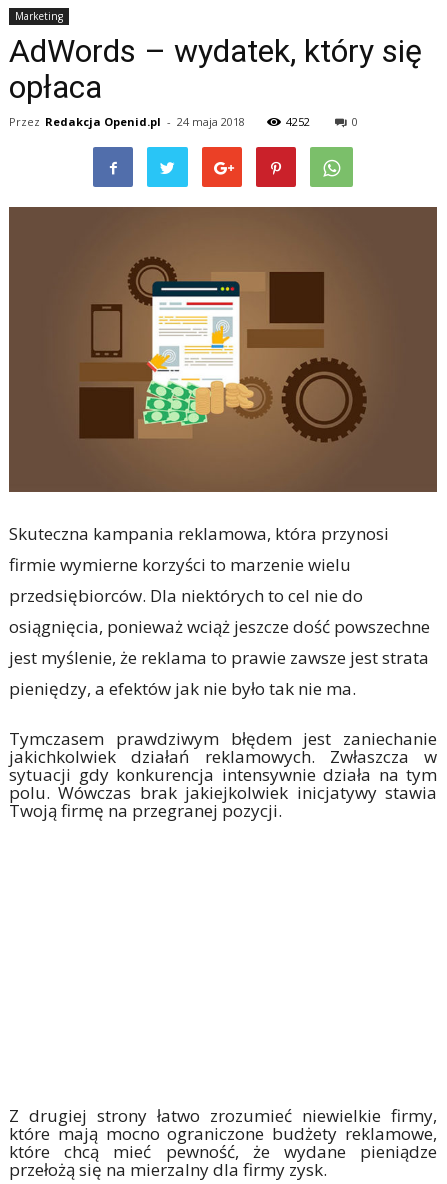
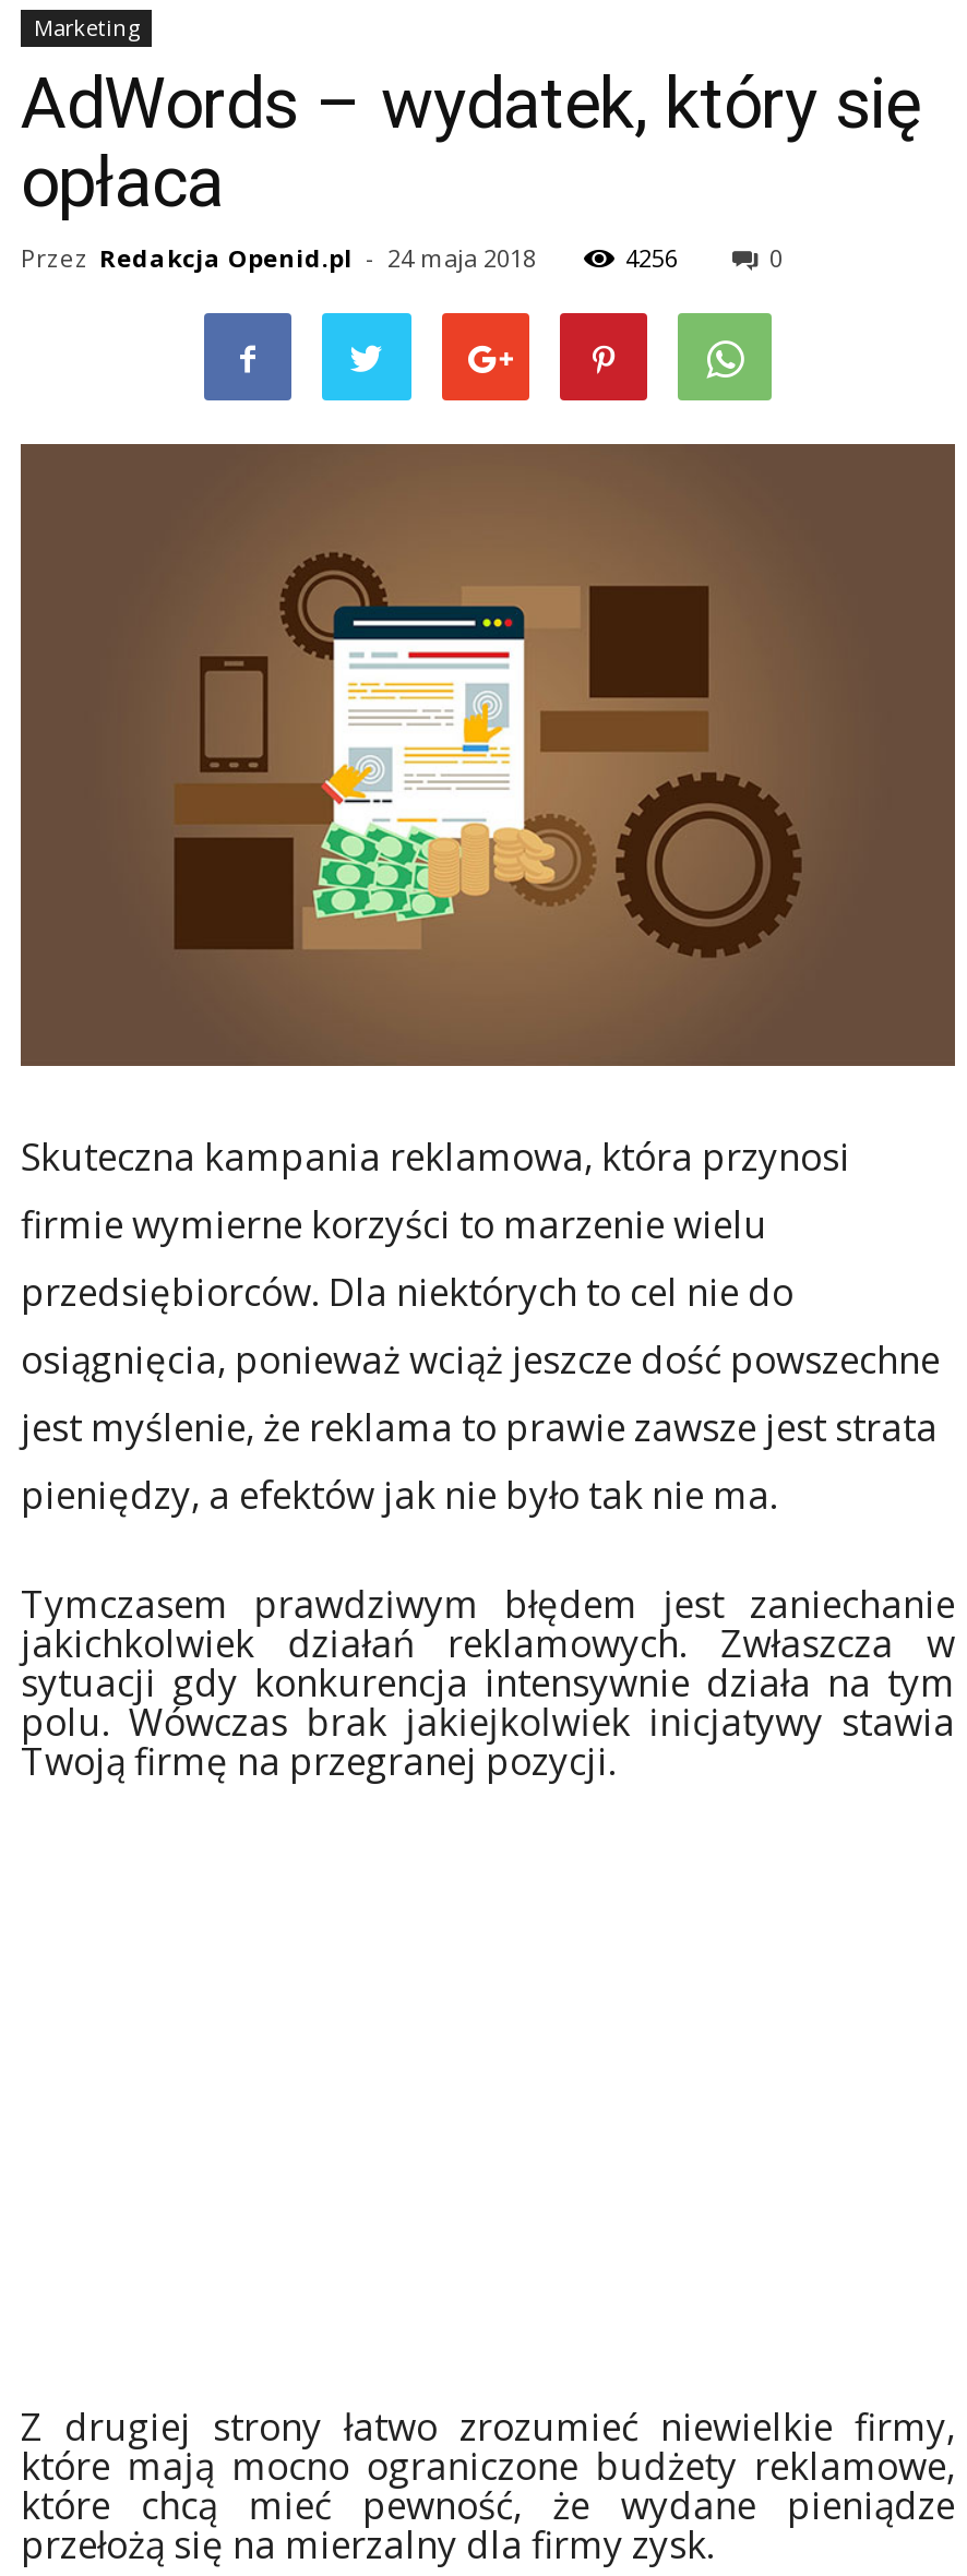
- 4252
+ 4256
